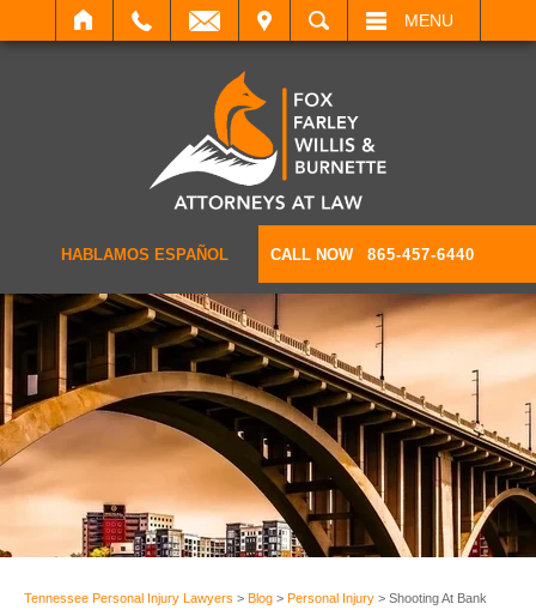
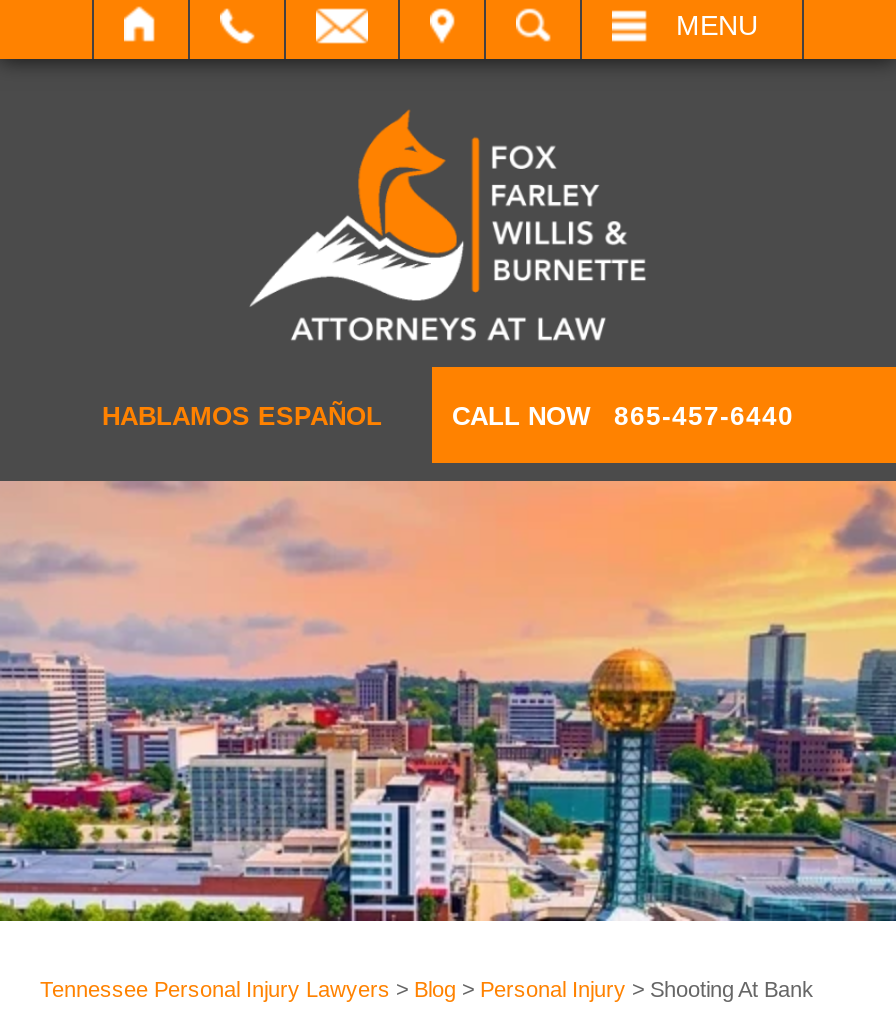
- [image]
+ [image]
